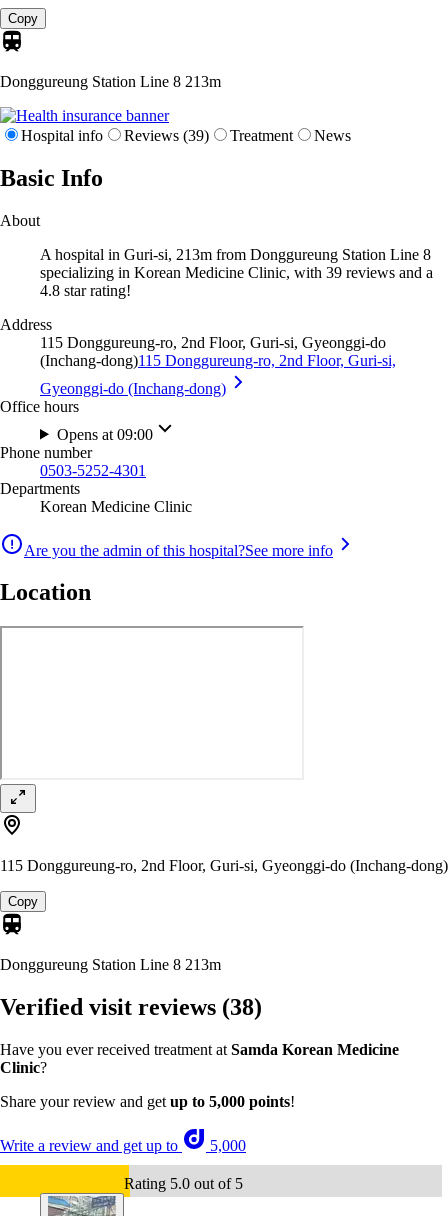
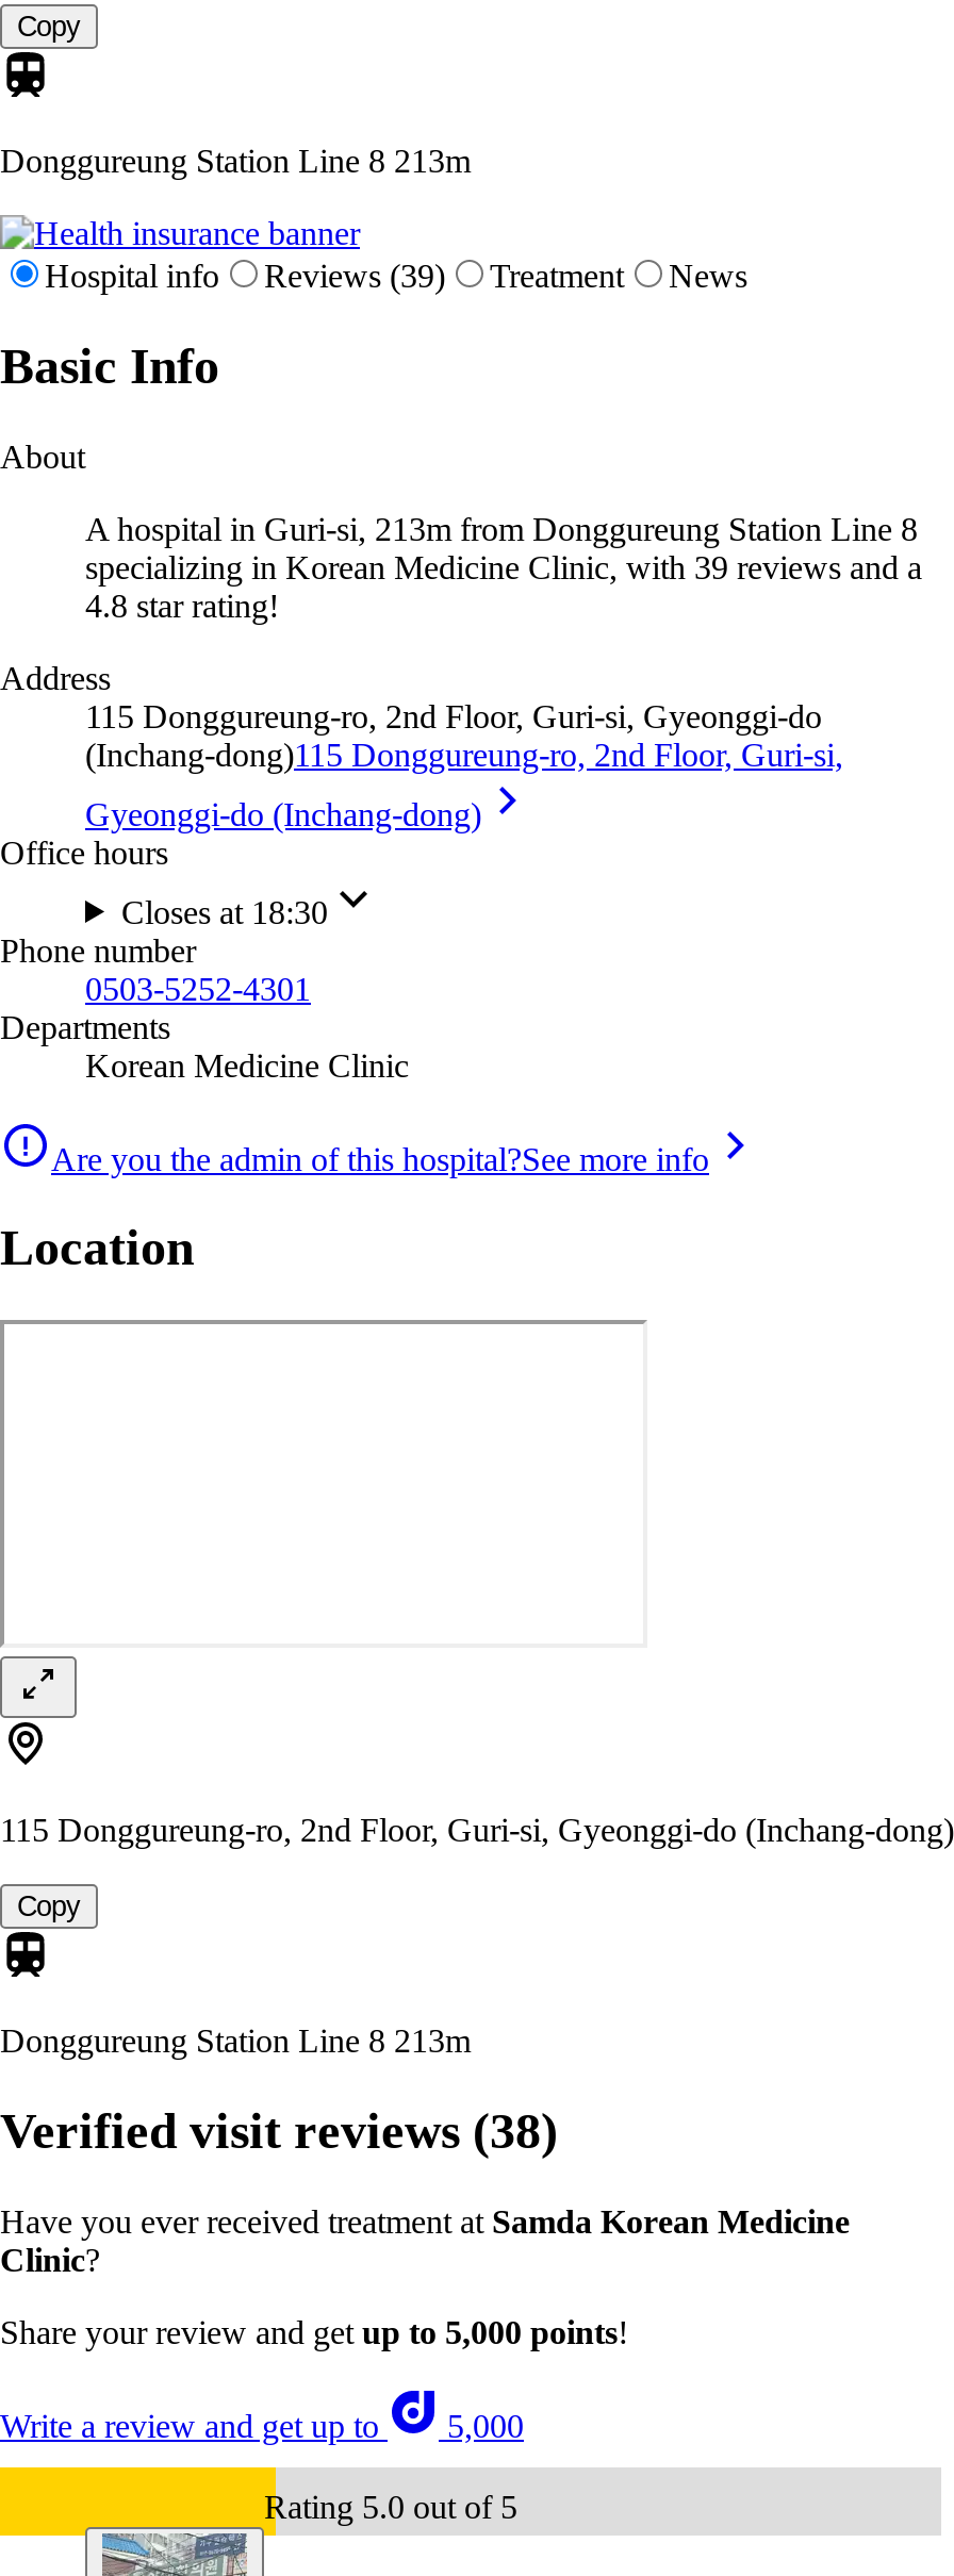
- Opens at 09:00
+ Closes at 18:30
